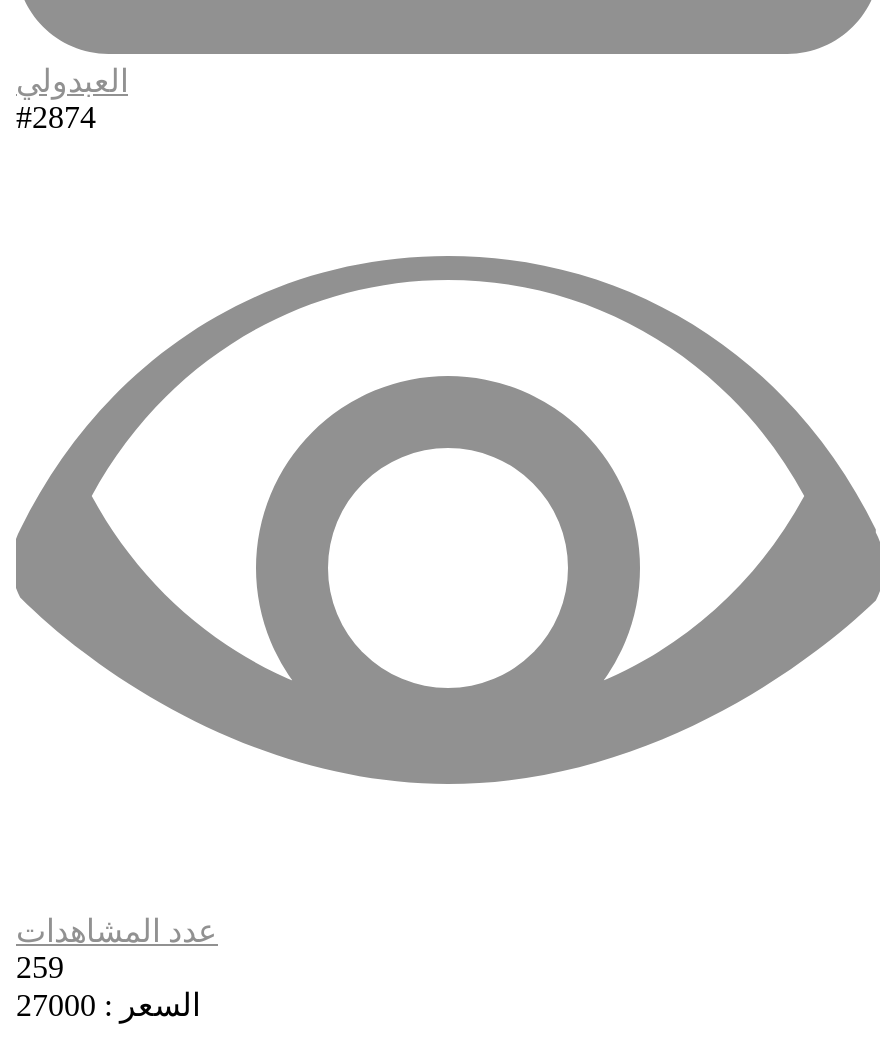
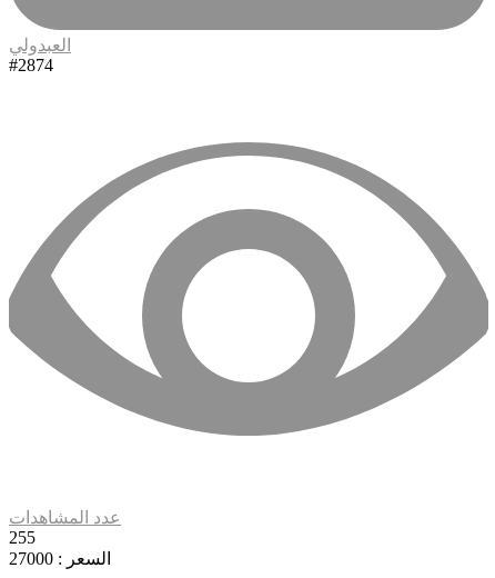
- 259
+ 255
